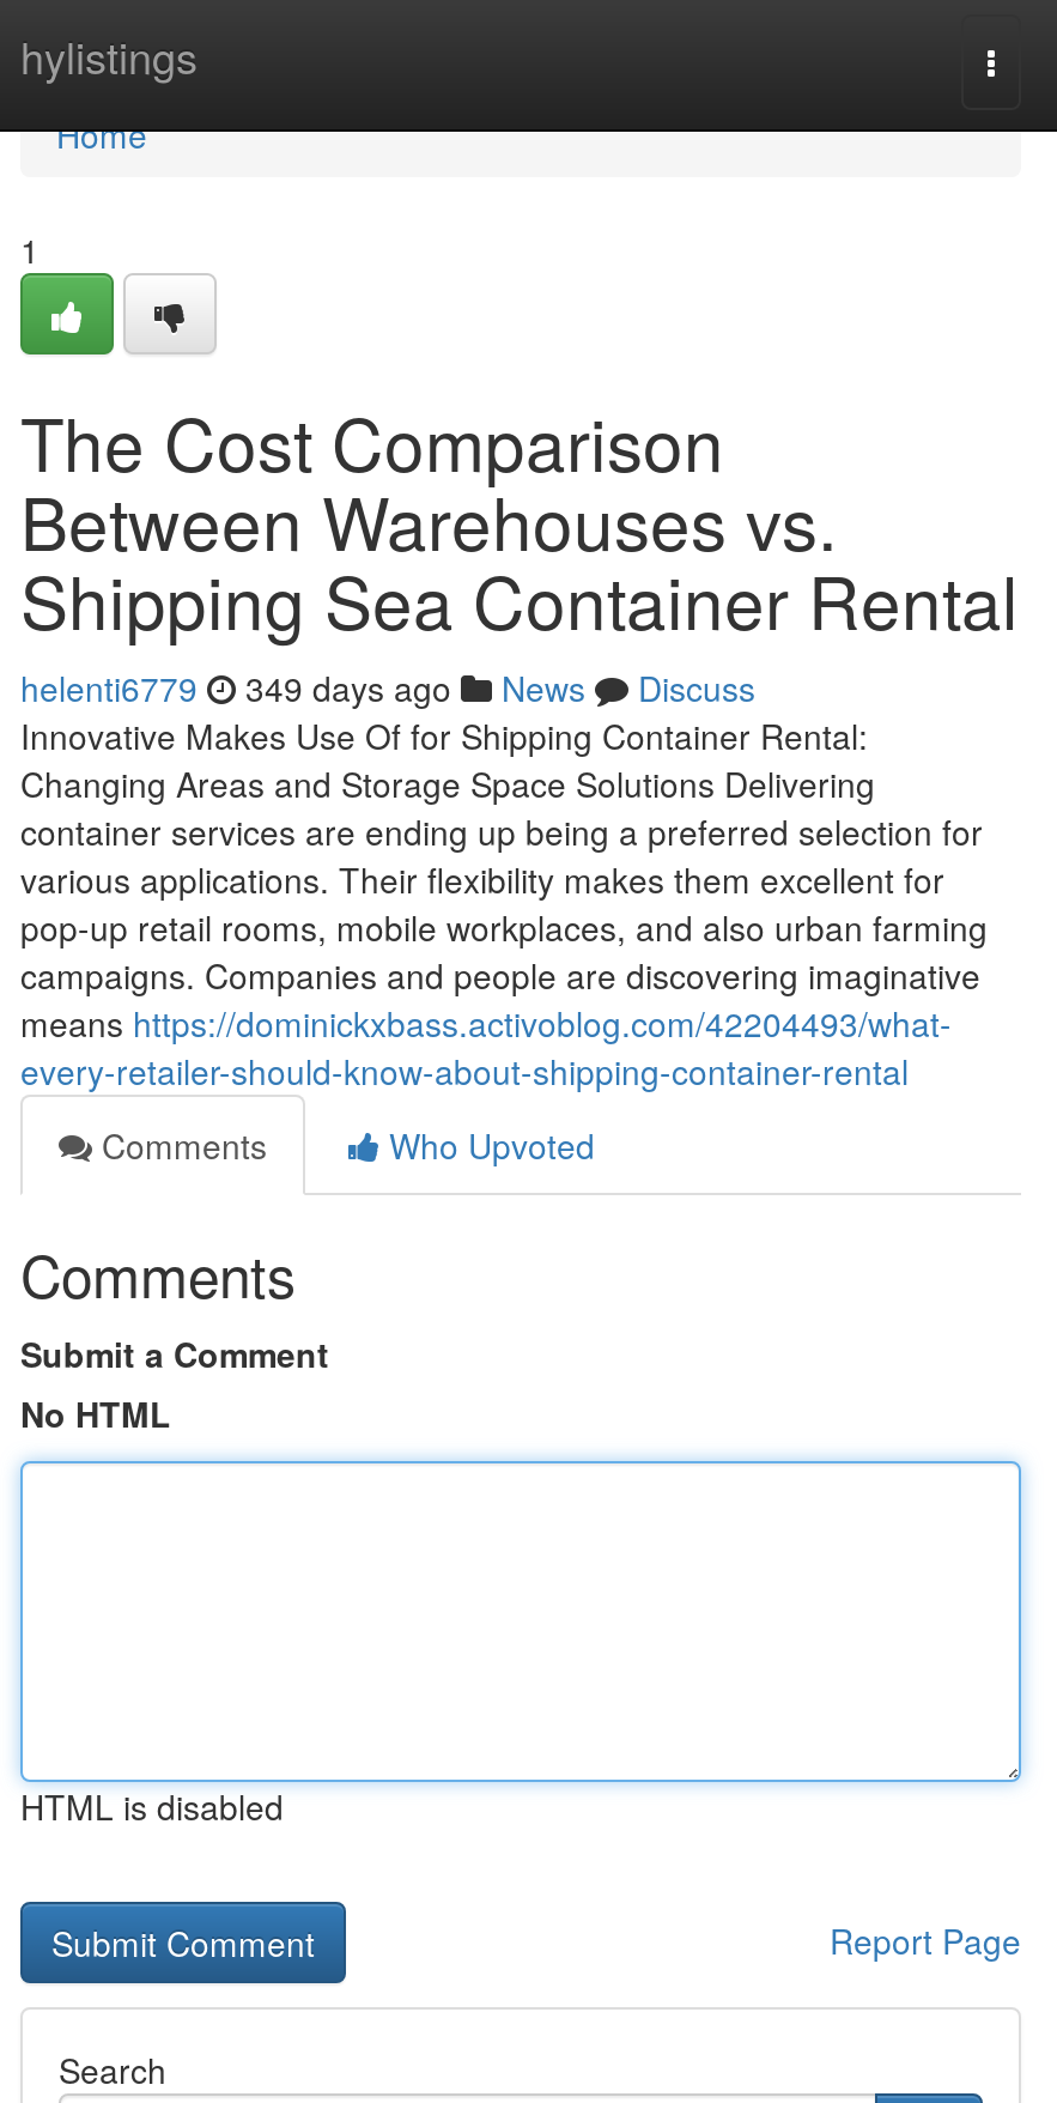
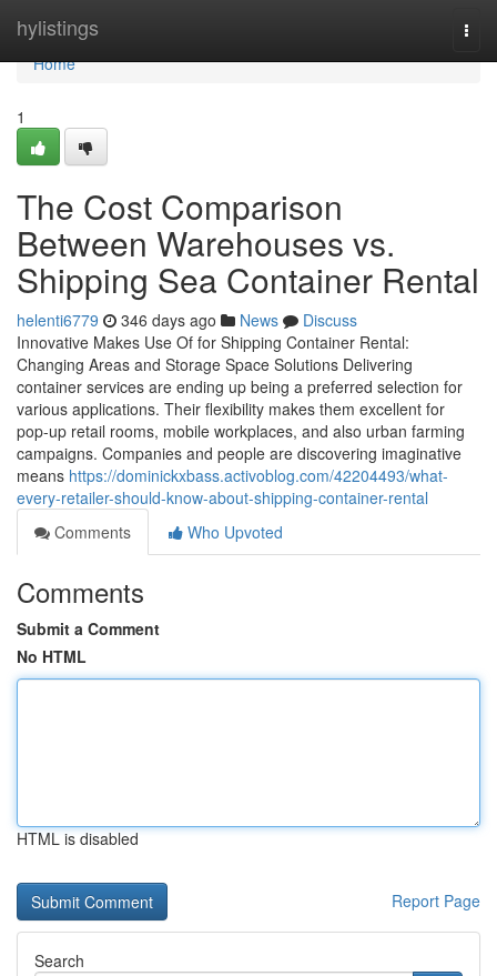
- helenti6779 349 days ago News Discuss
+ helenti6779 346 days ago News Discuss
